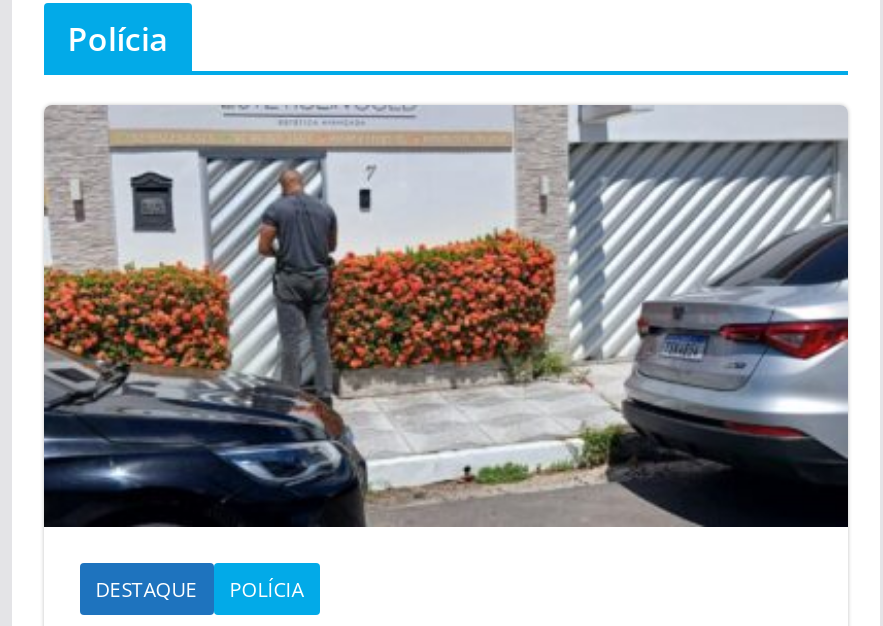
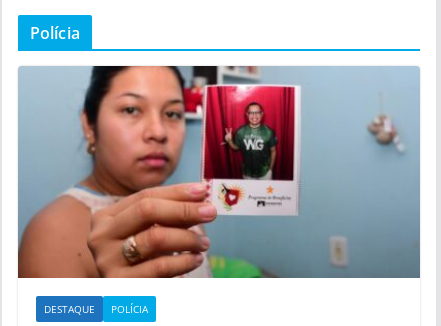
- [image]
+ [image]
